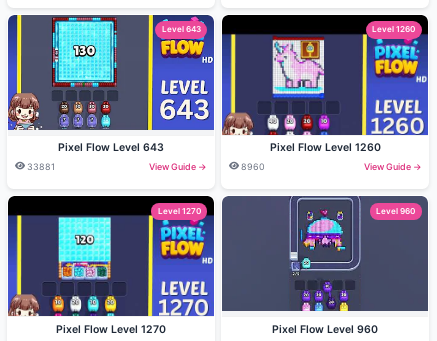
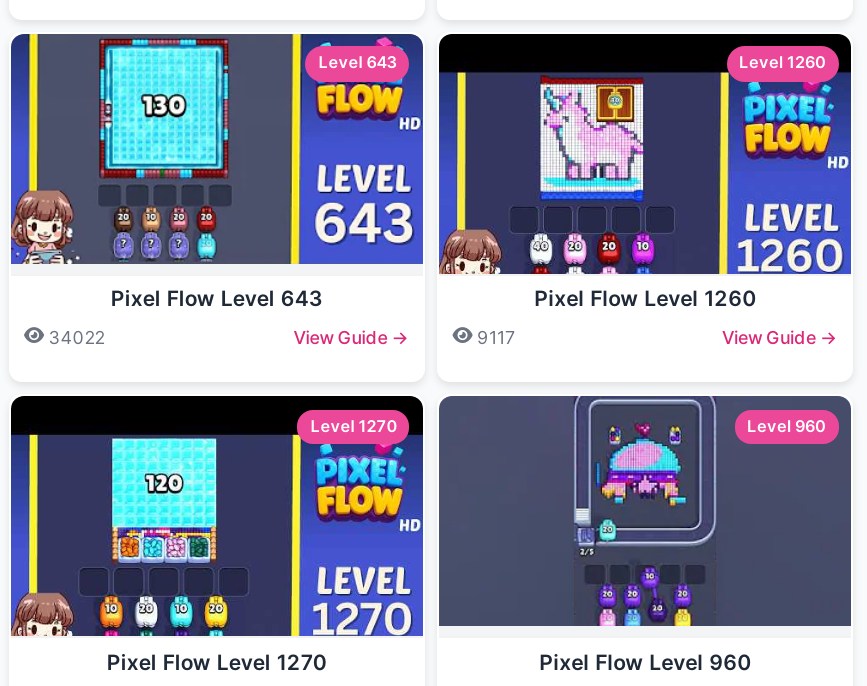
- 33881
+ 34022

- 8960
+ 9117
